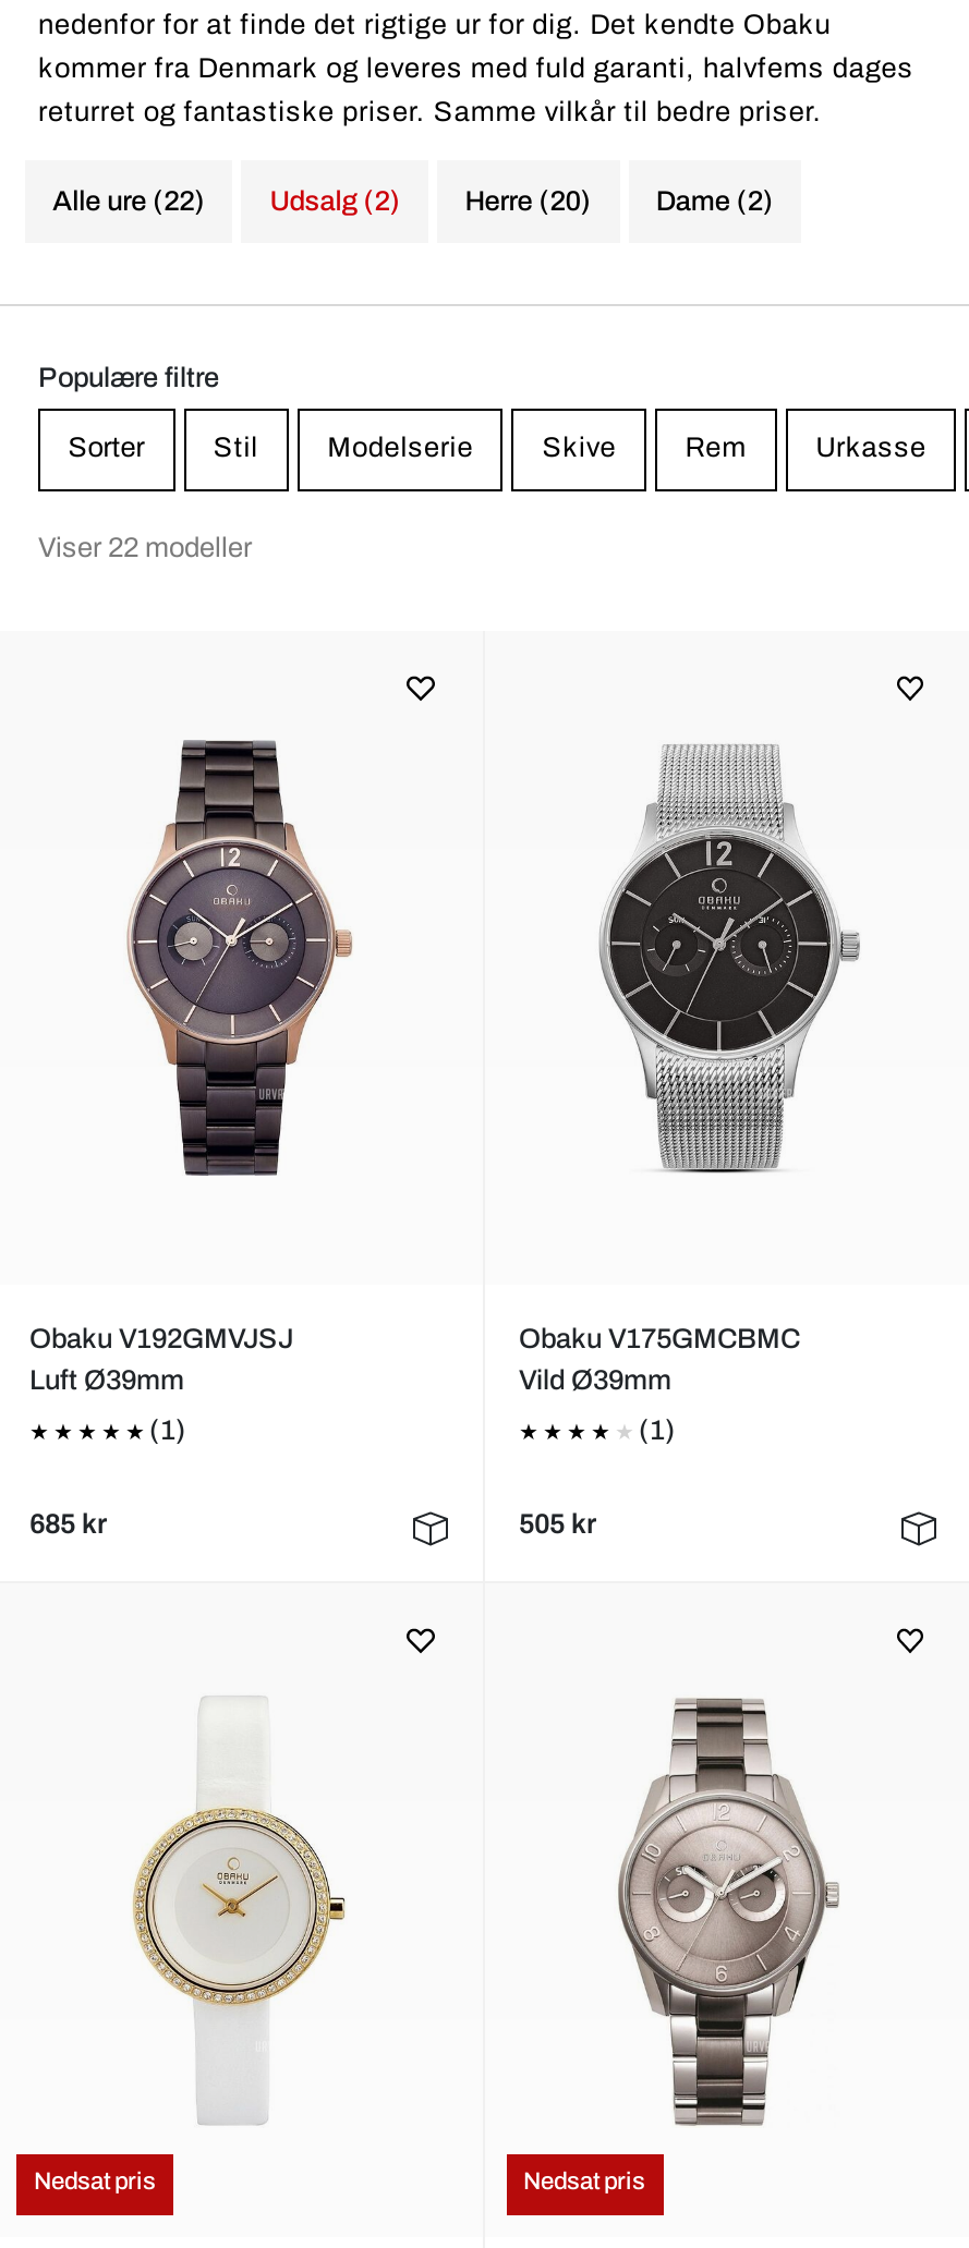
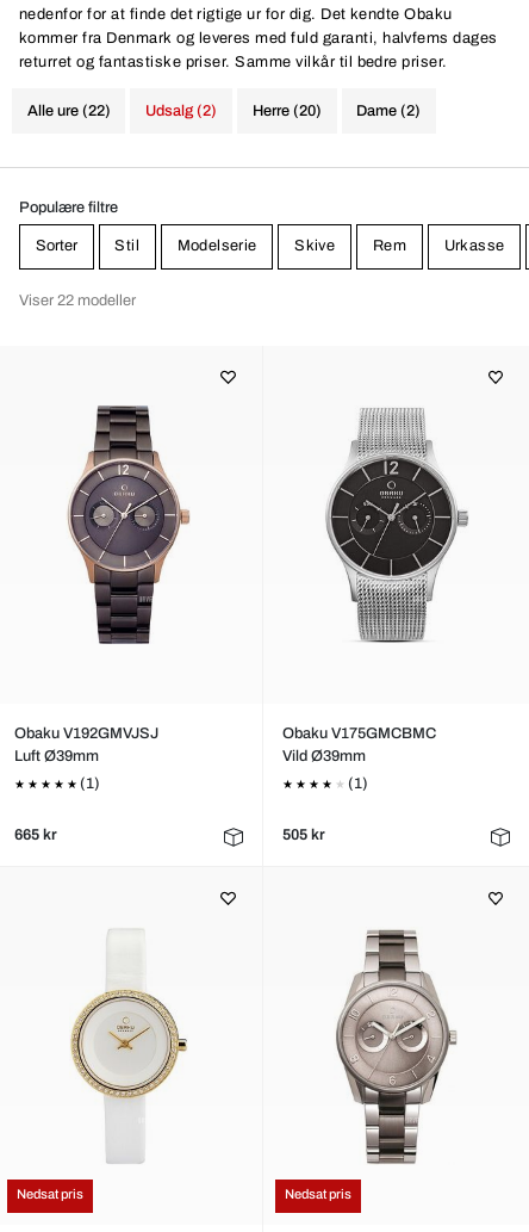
- 685 kr
+ 665 kr
